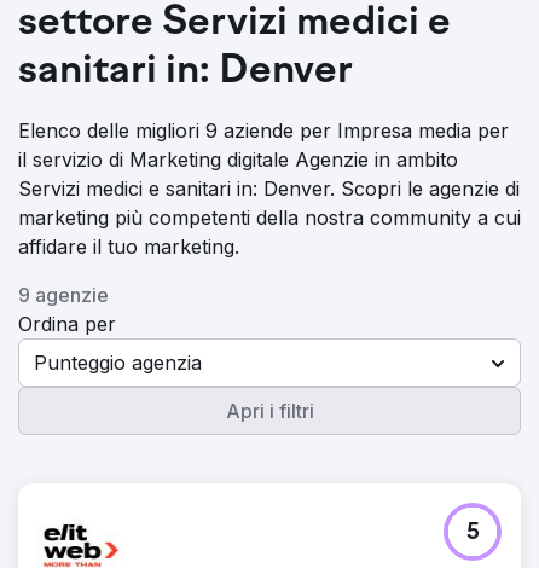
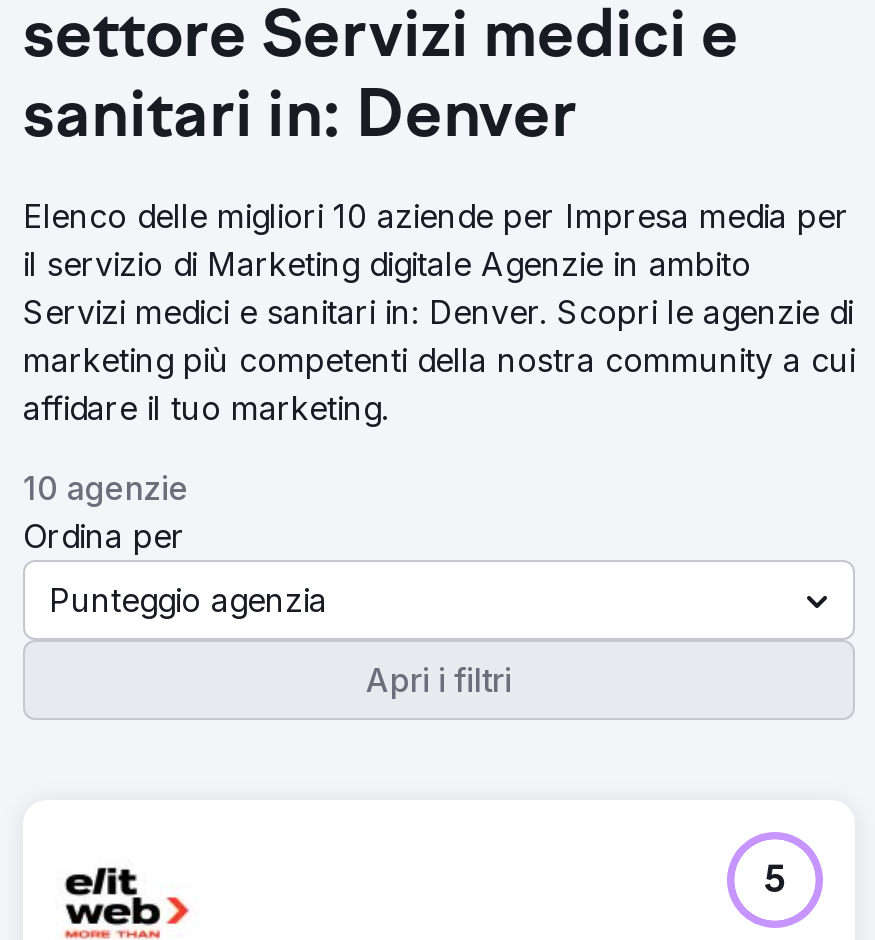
- Elenco delle migliori 9 aziende per Impresa media per
+ Elenco delle migliori 10 aziende per Impresa media per

- 9 agenzie
+ 10 agenzie
